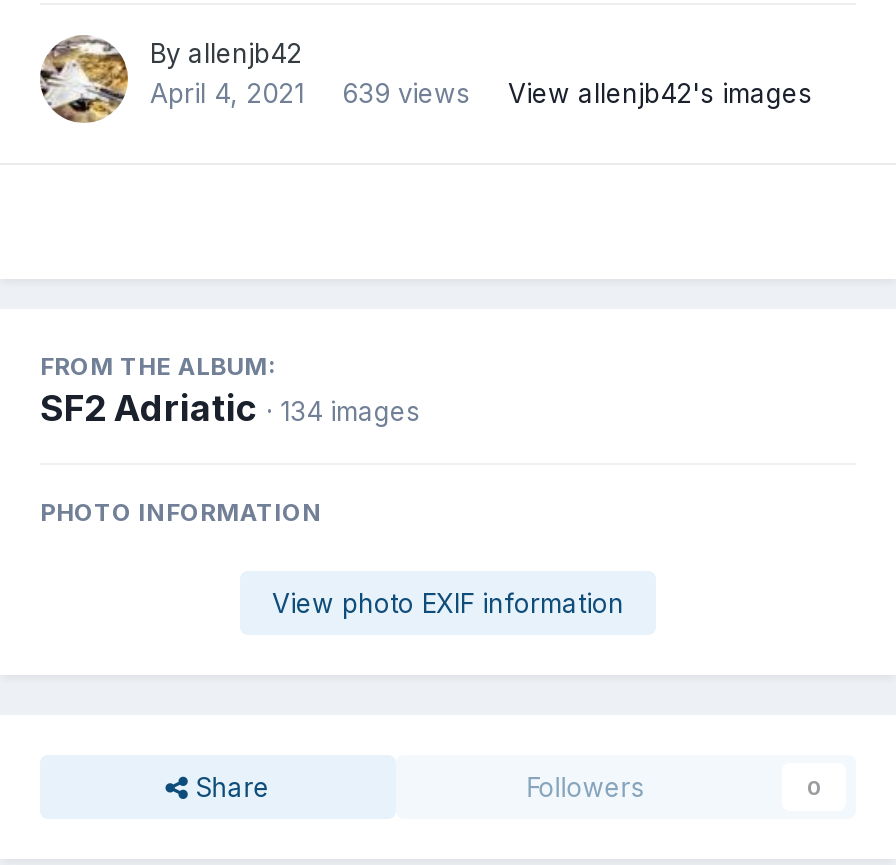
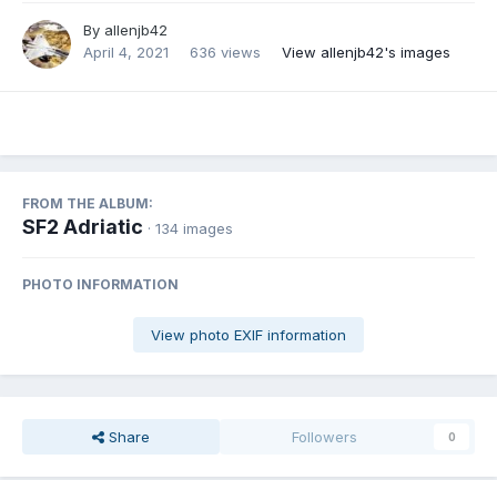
- April 4, 2021 639 views View allenjb42's images
+ April 4, 2021 636 views View allenjb42's images
